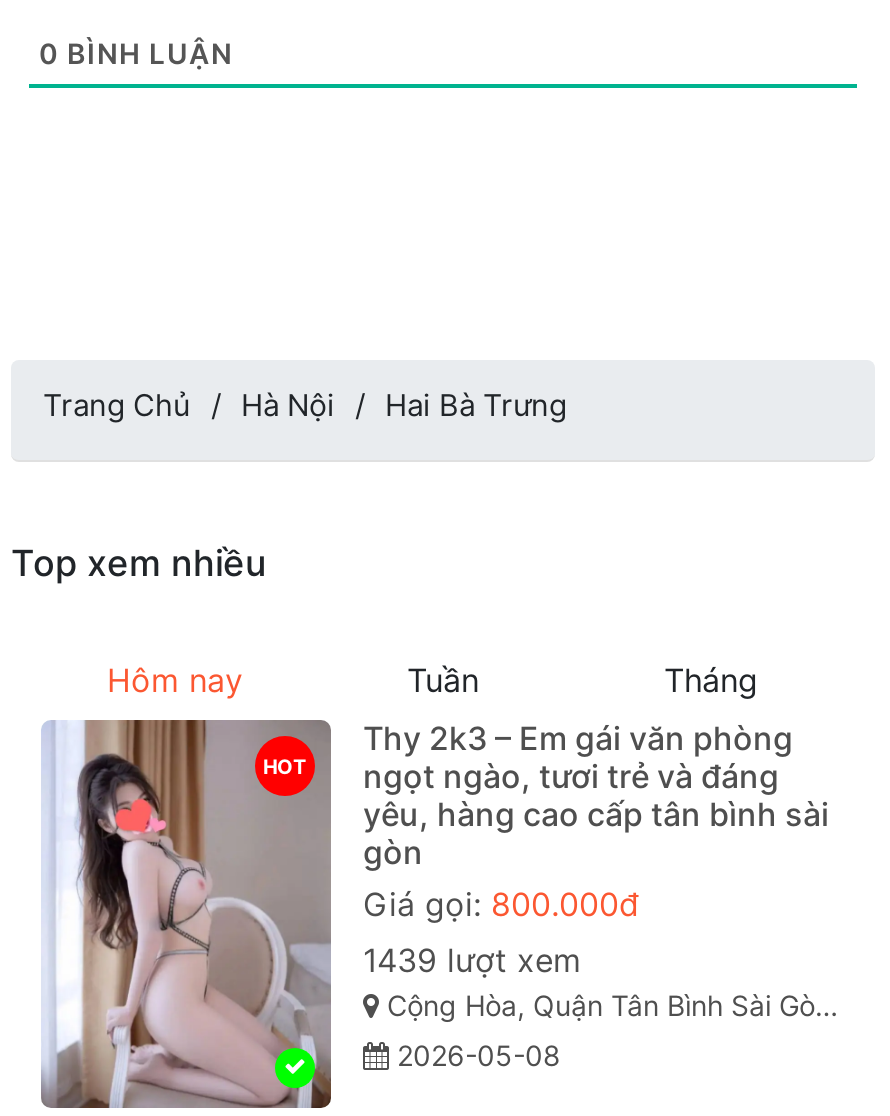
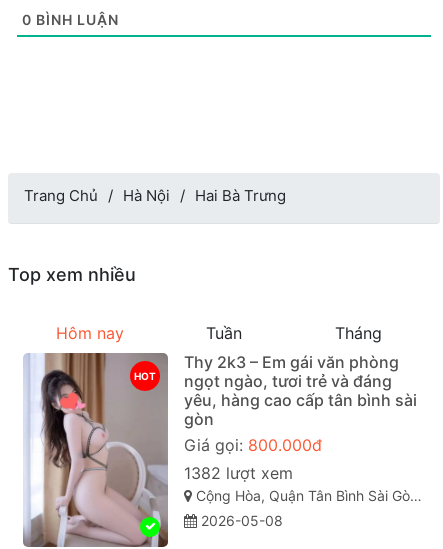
- 1439 lượt xem
+ 1382 lượt xem
